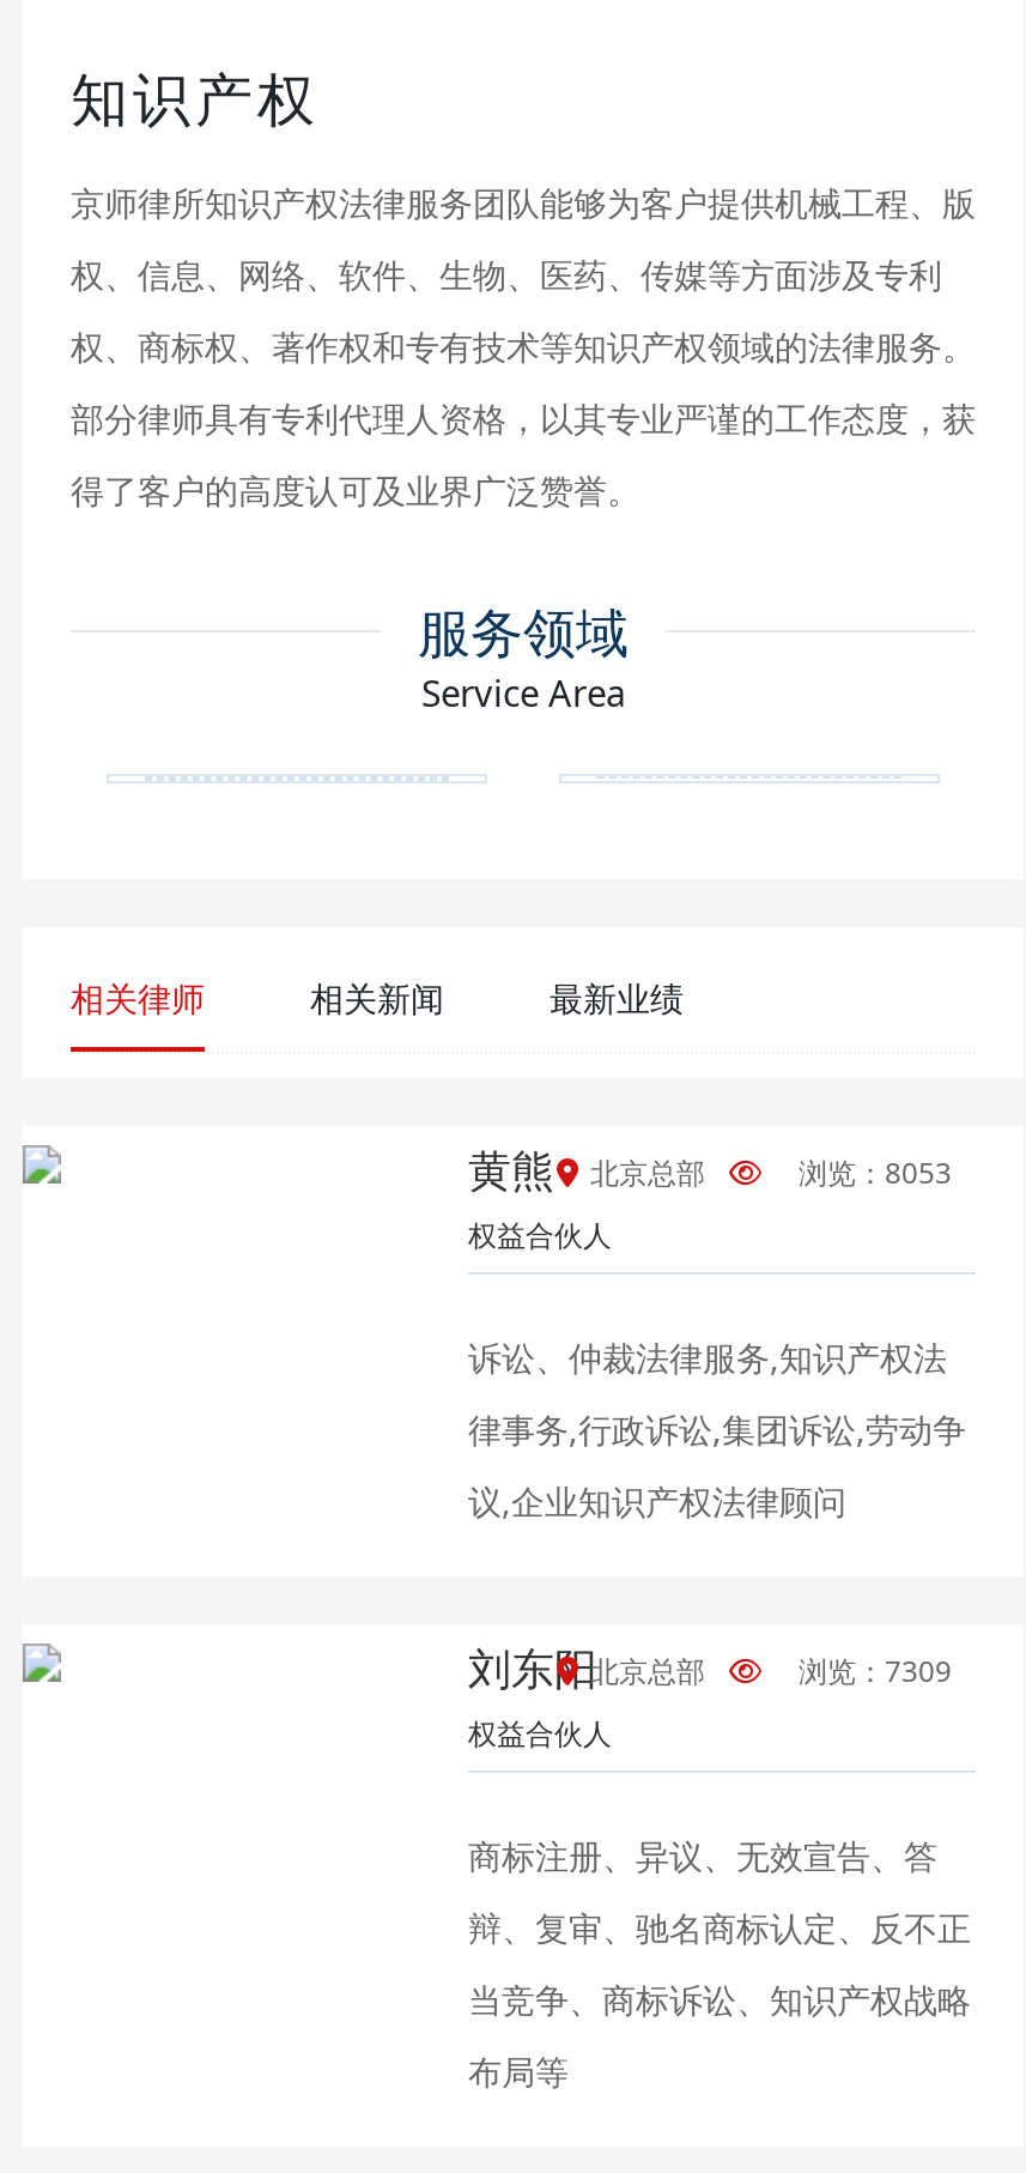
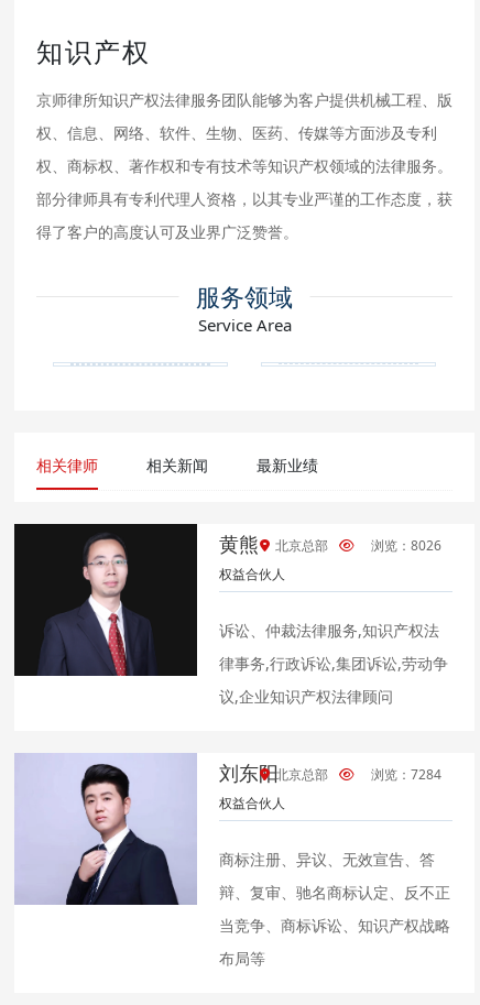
+ [image]

- 浏览：8053
+ 浏览：8026

+ [image]

- 浏览：7309
+ 浏览：7284
